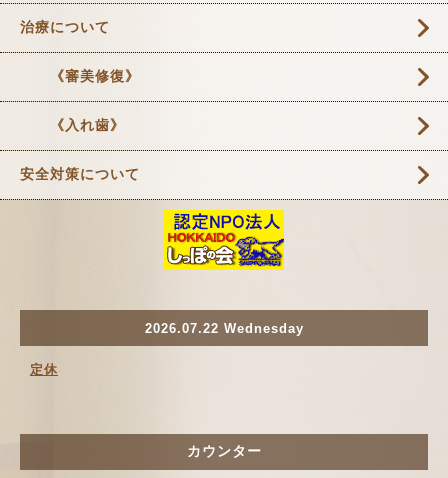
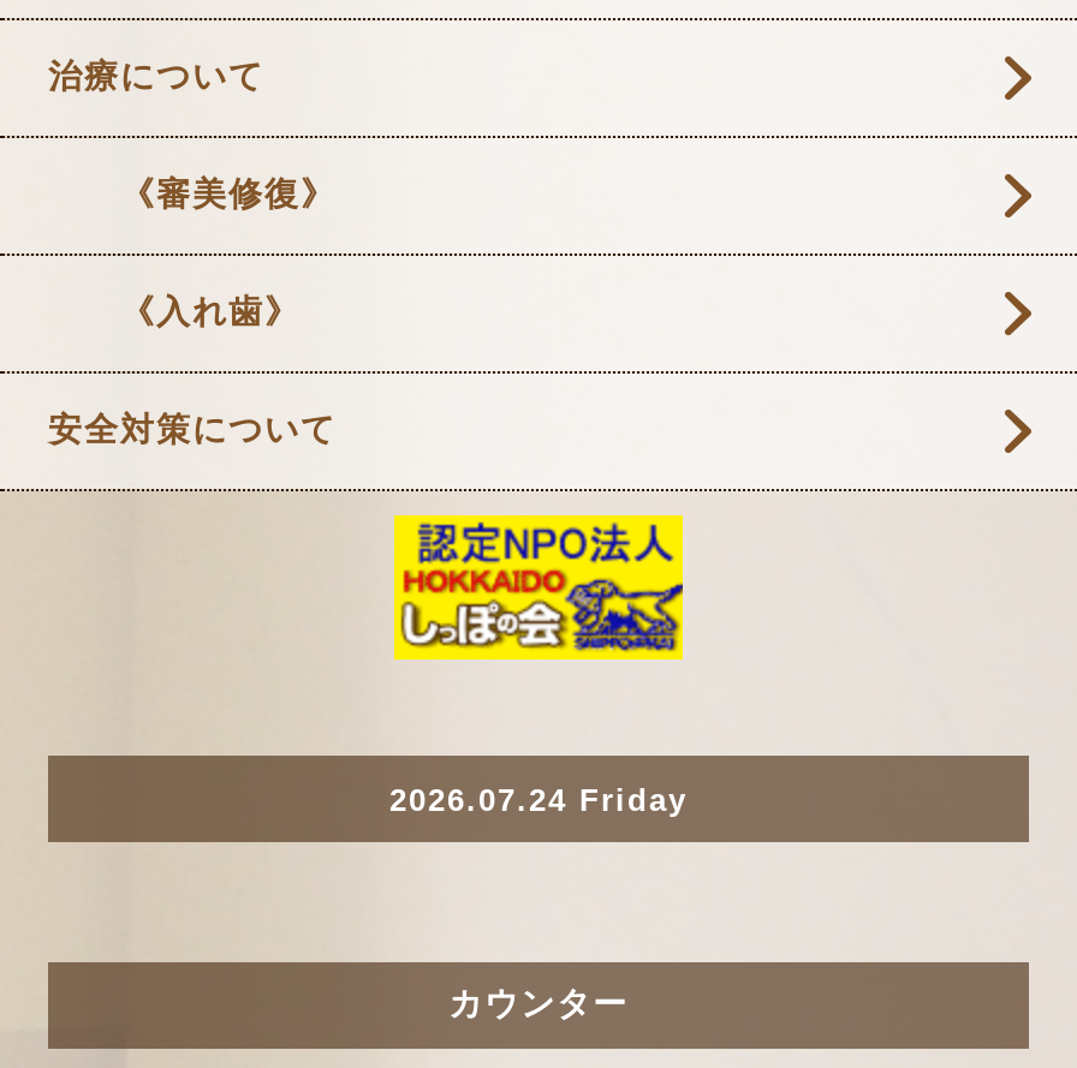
- 2026.07.22 Wednesday
- 定休
+ 2026.07.24 Friday
